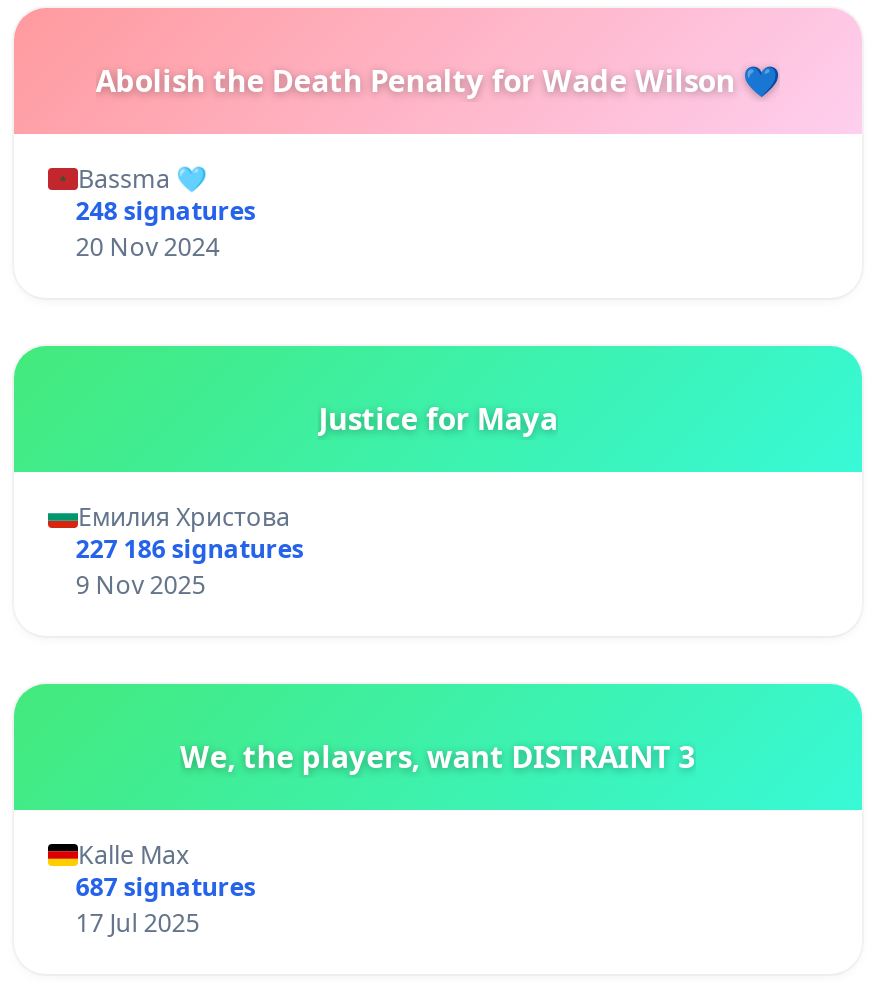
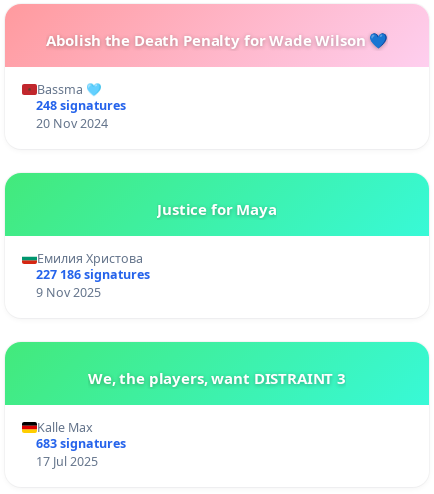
- 687 signatures
+ 683 signatures
